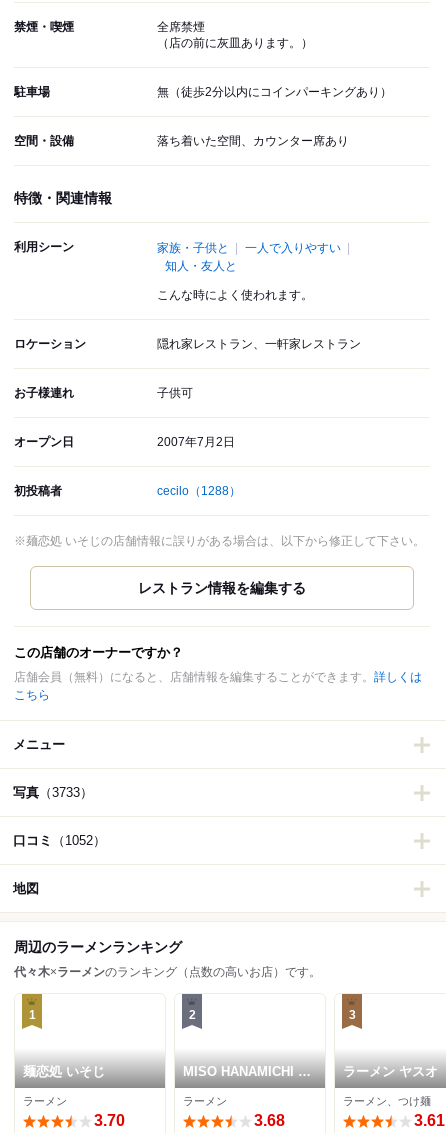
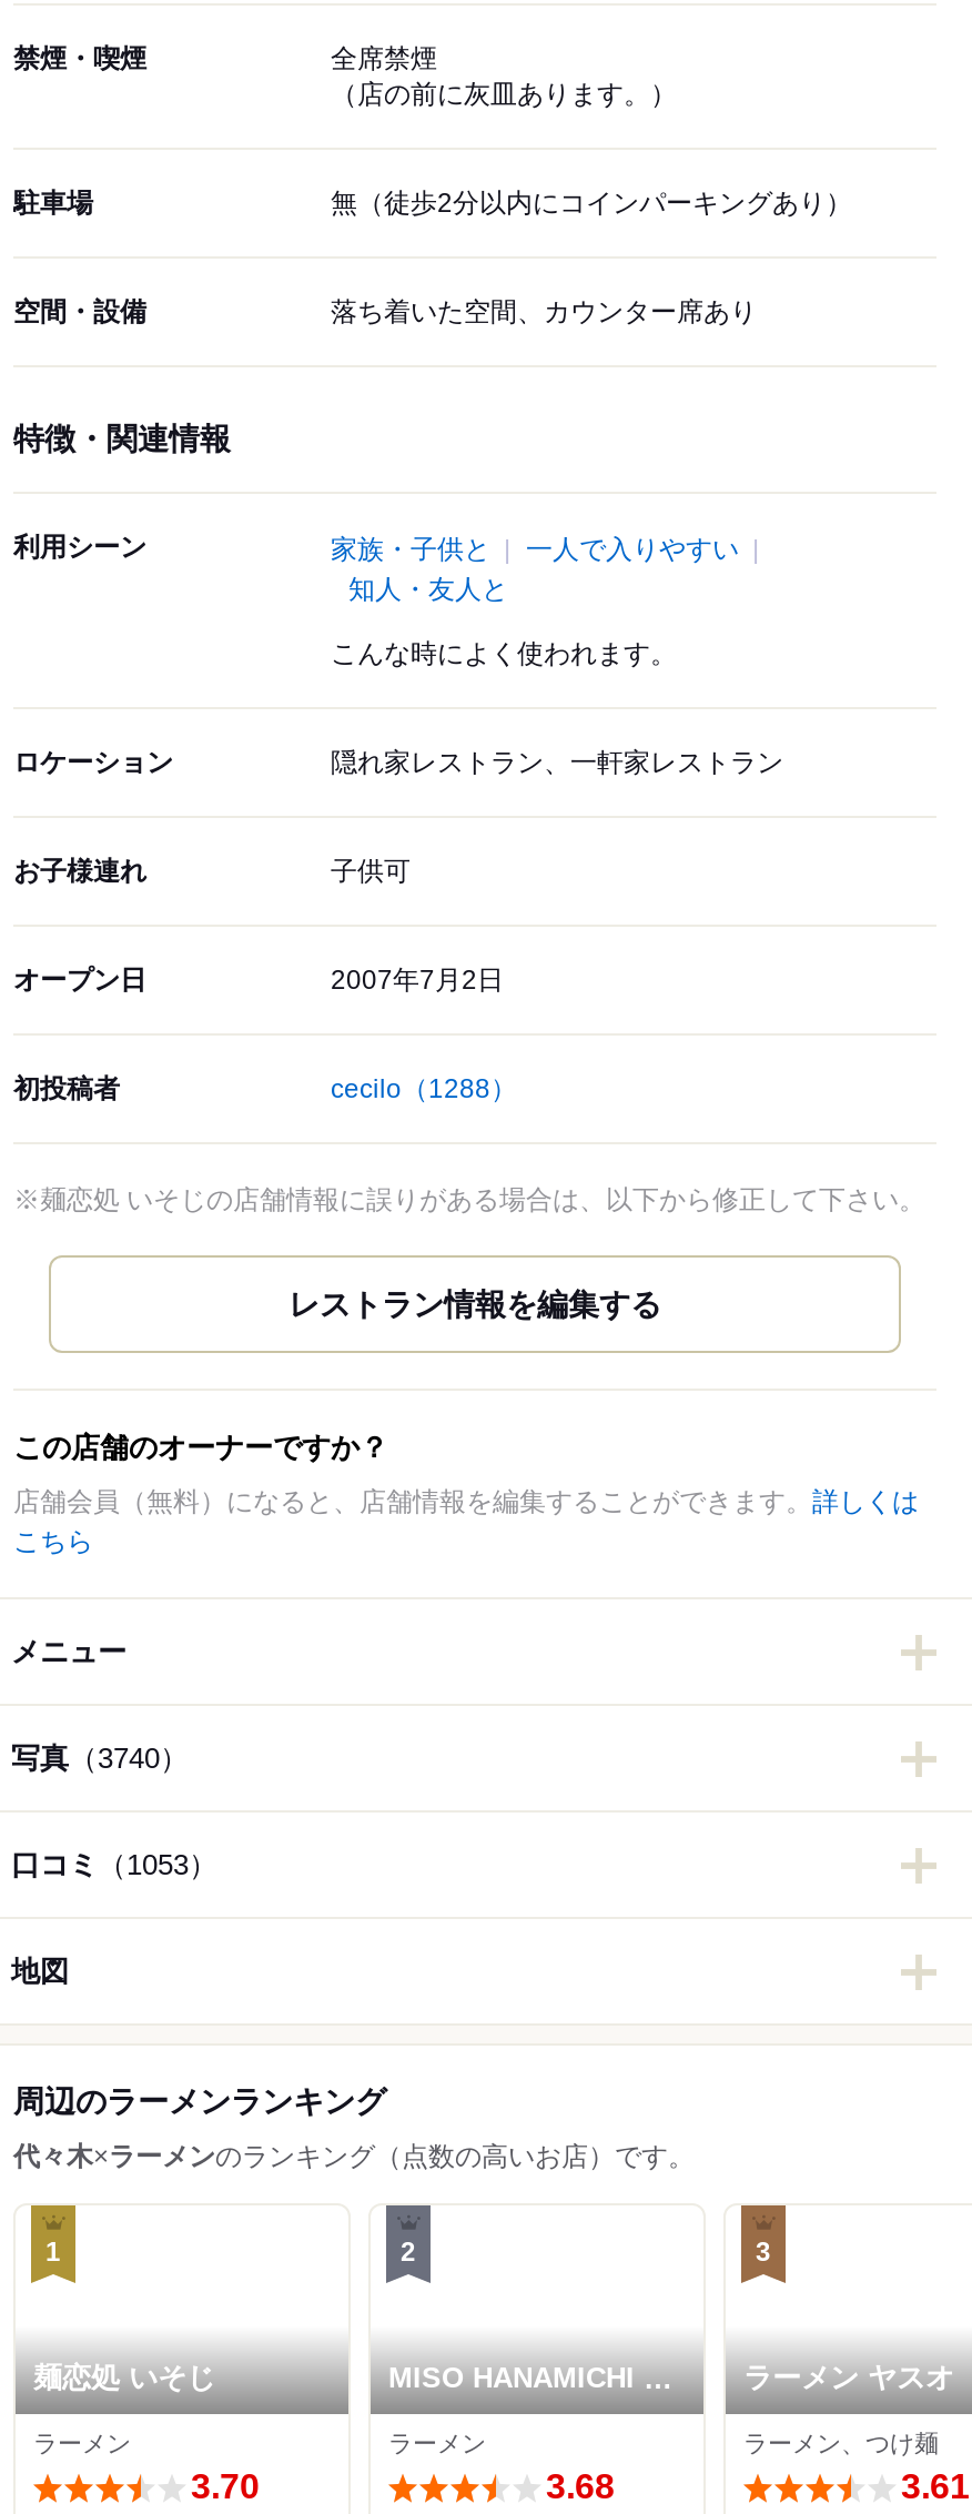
- 写真（3733）
+ 写真（3740）

- 口コミ（1052）
+ 口コミ（1053）
